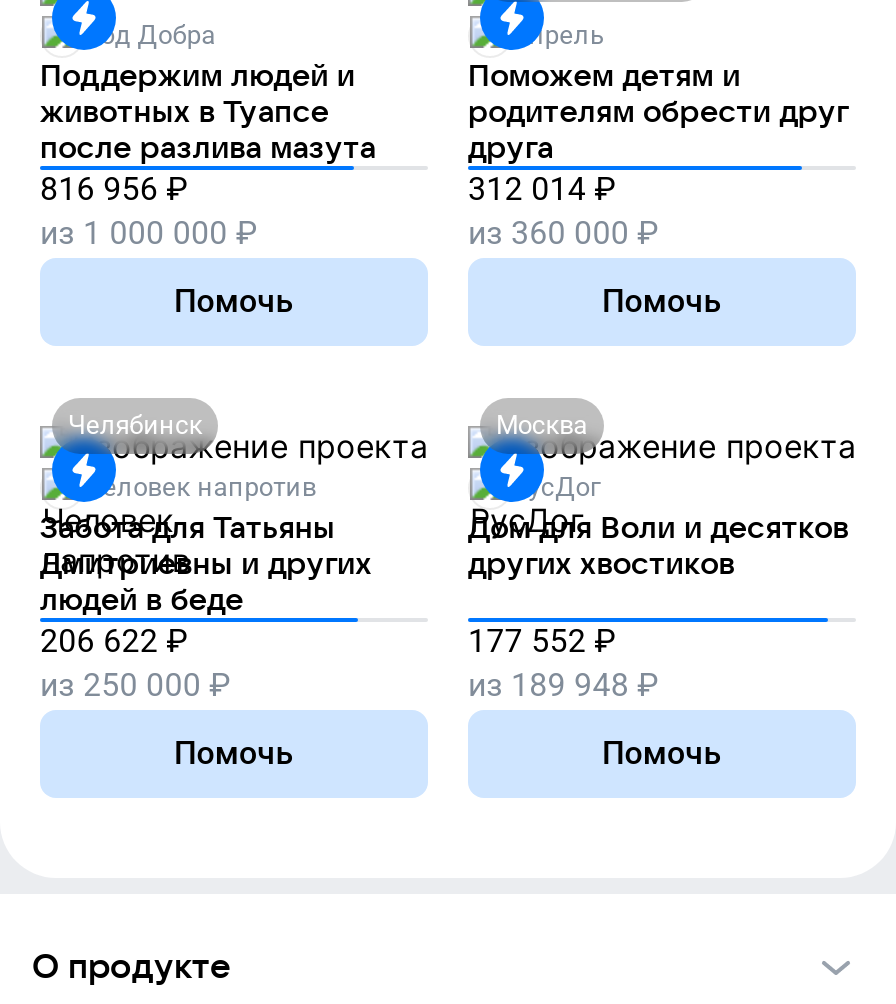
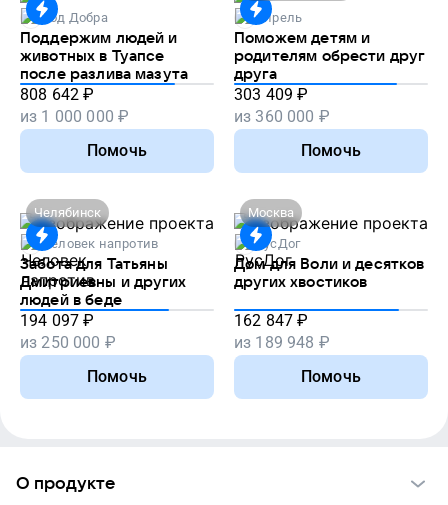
- 816 956 ₽
+ 808 642 ₽

- 312 014 ₽
+ 303 409 ₽

- 206 622 ₽
+ 194 097 ₽

- 177 552 ₽
+ 162 847 ₽
